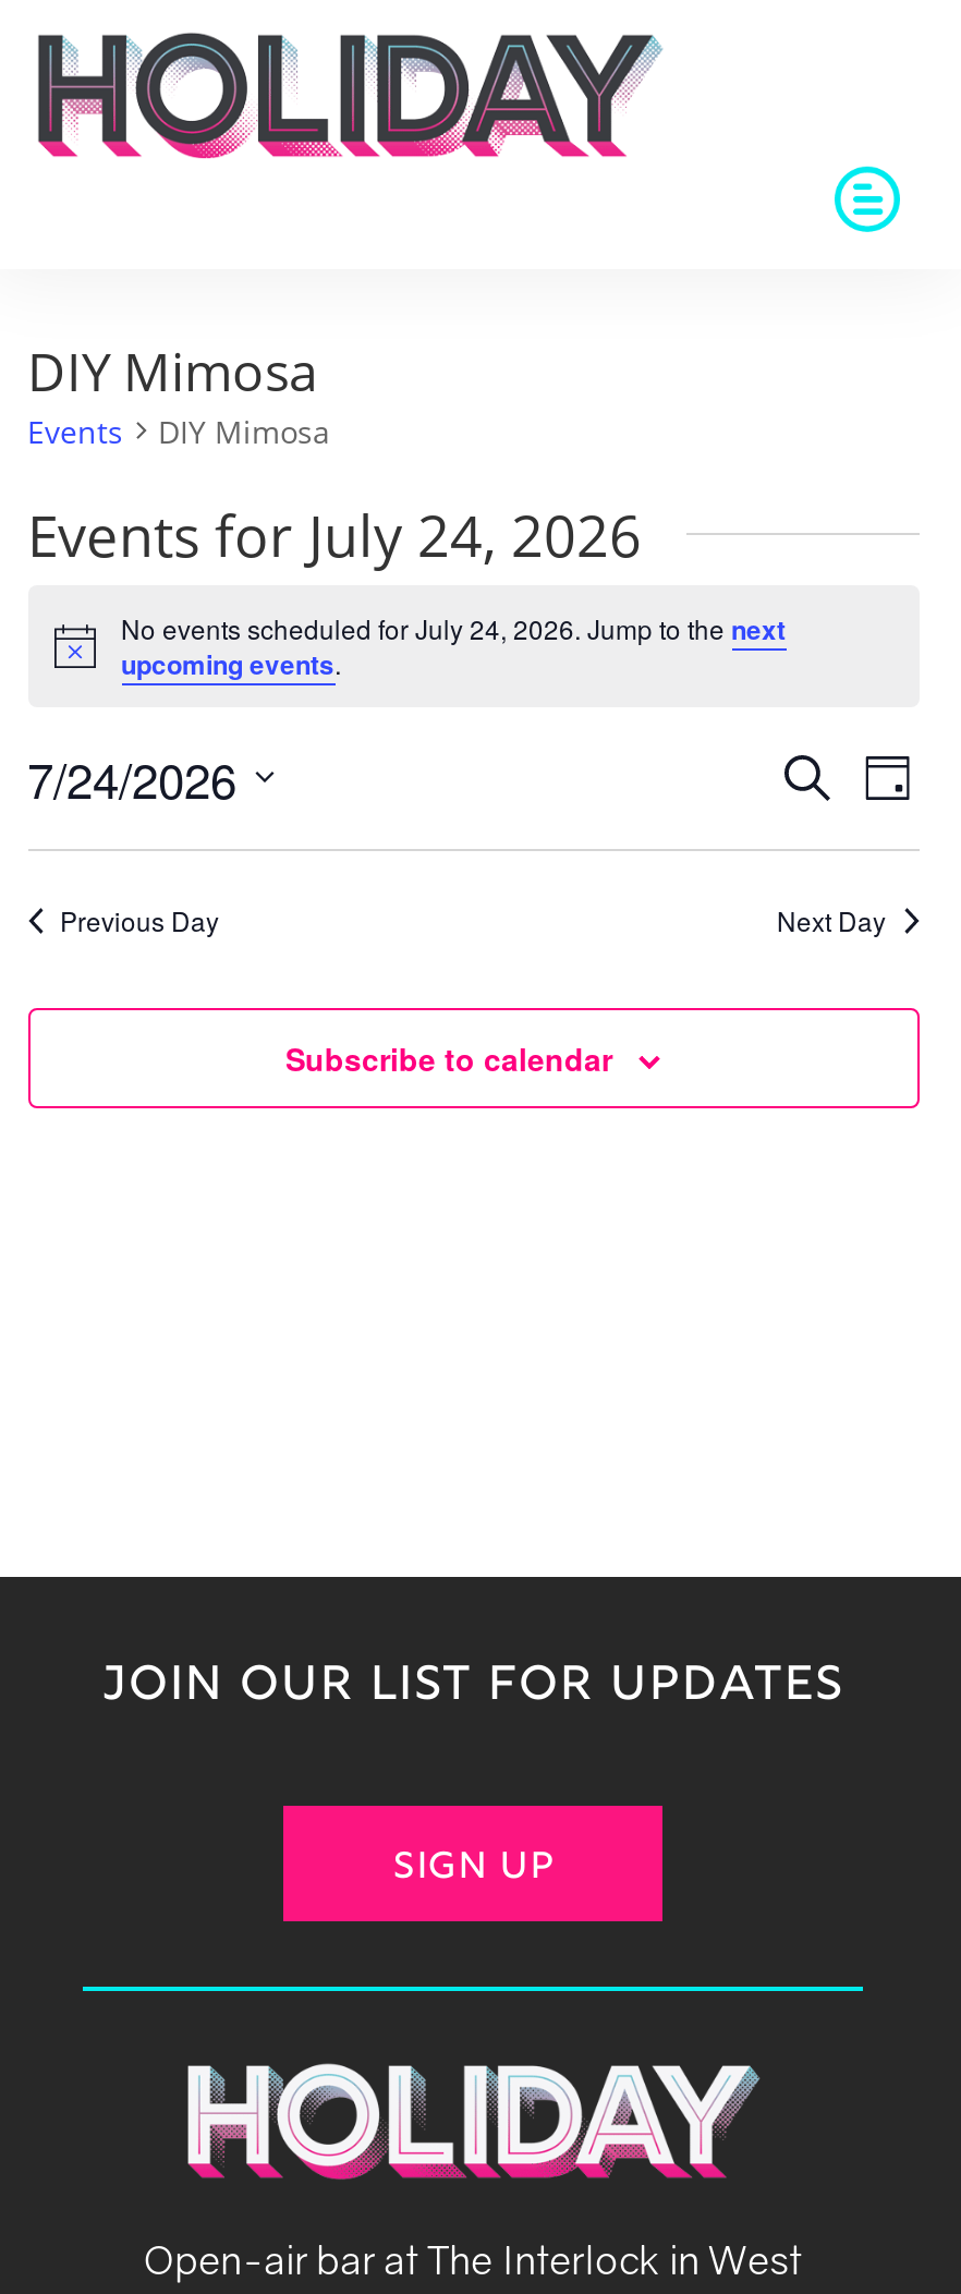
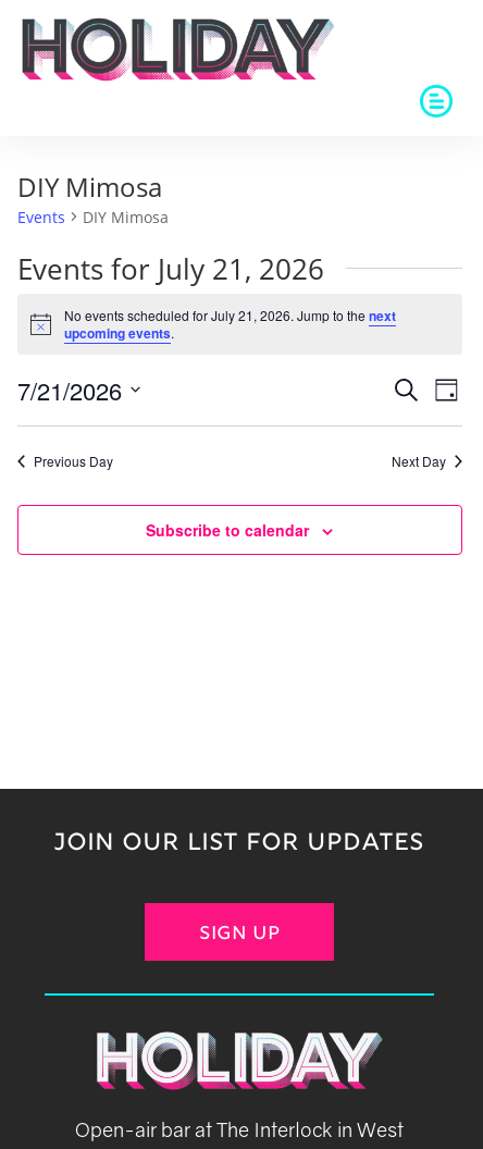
- Events for July 24, 2026
+ Events for July 21, 2026

- No events scheduled for July 24, 2026. Jump to the next
+ No events scheduled for July 21, 2026. Jump to the next

- 7/24/2026
+ 7/21/2026
